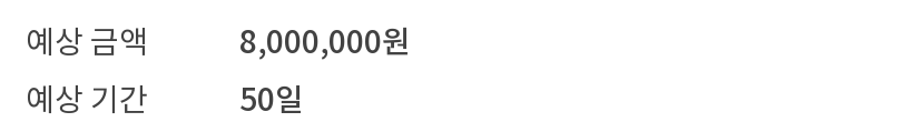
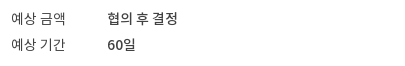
- 8,000,000원
+ 협의 후 결정

- 50일
+ 60일
